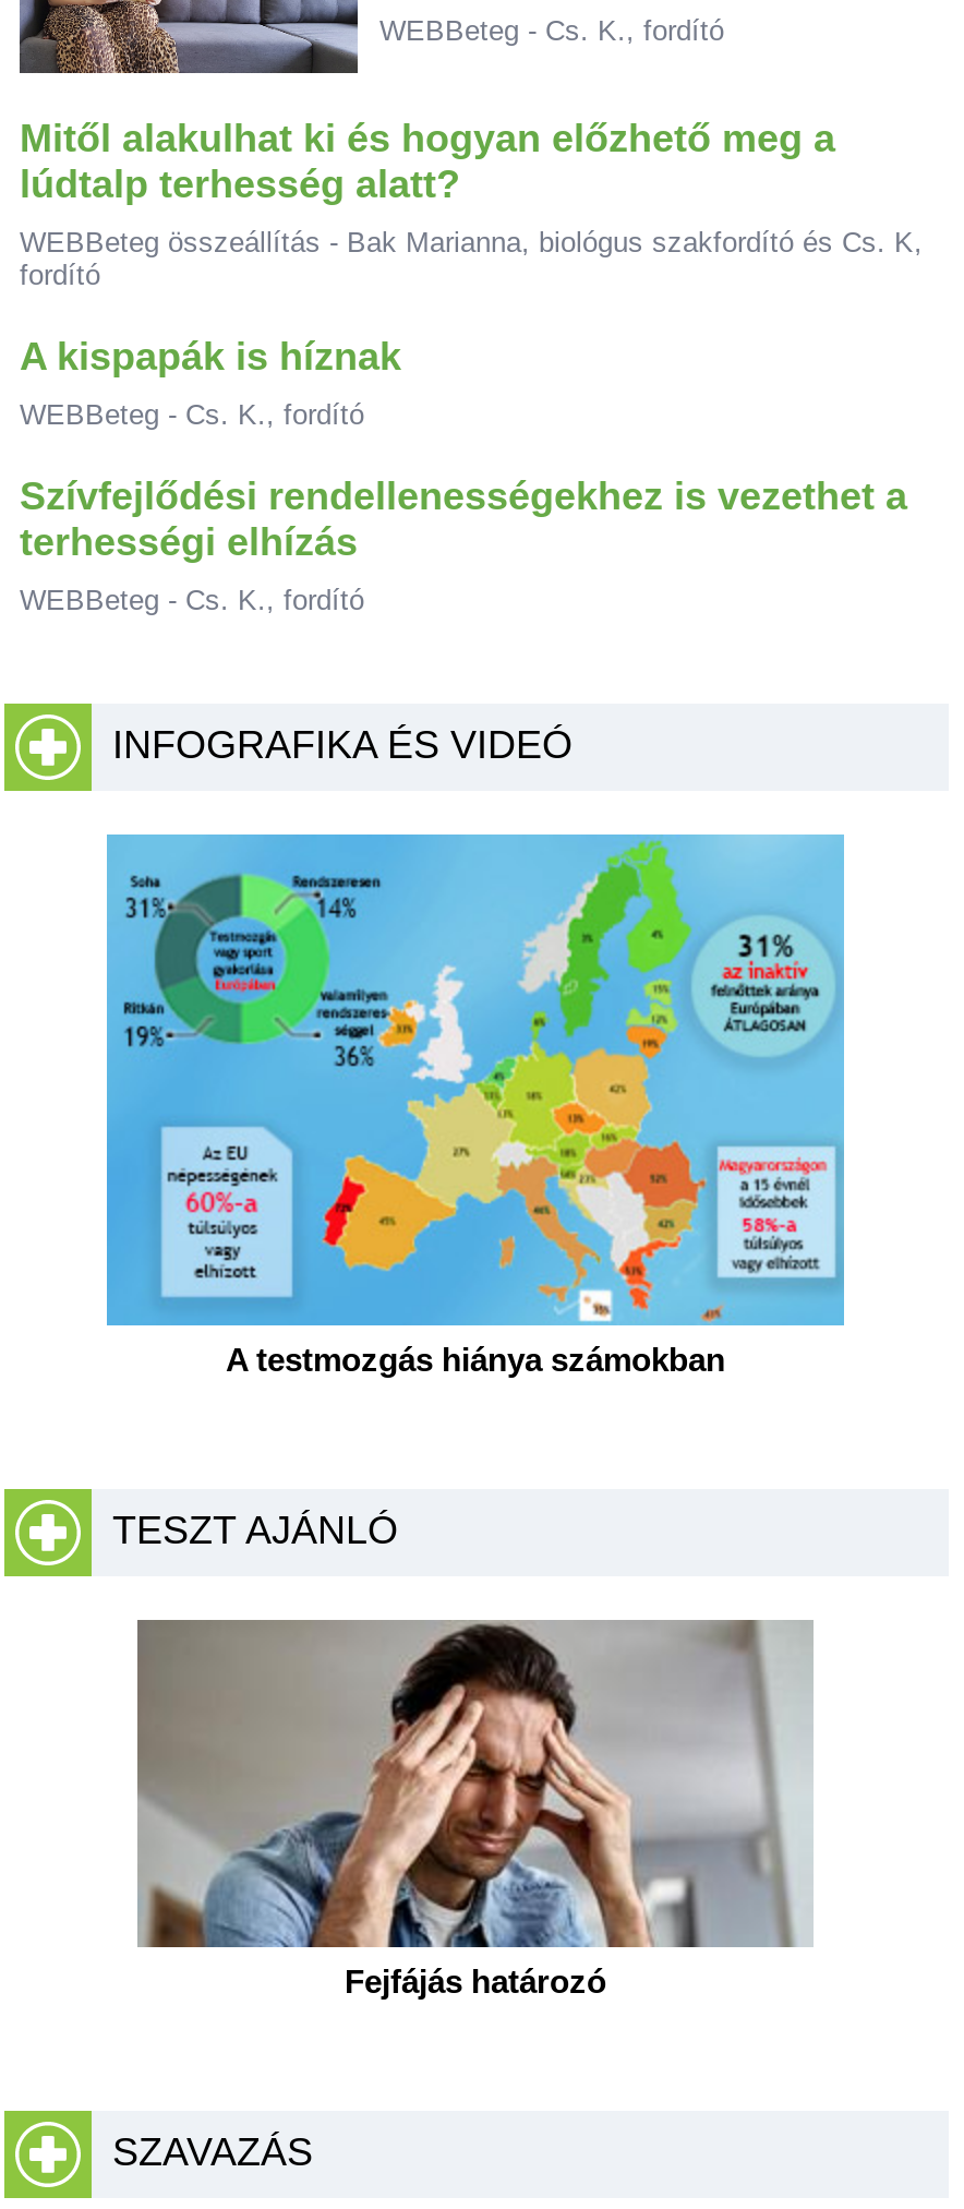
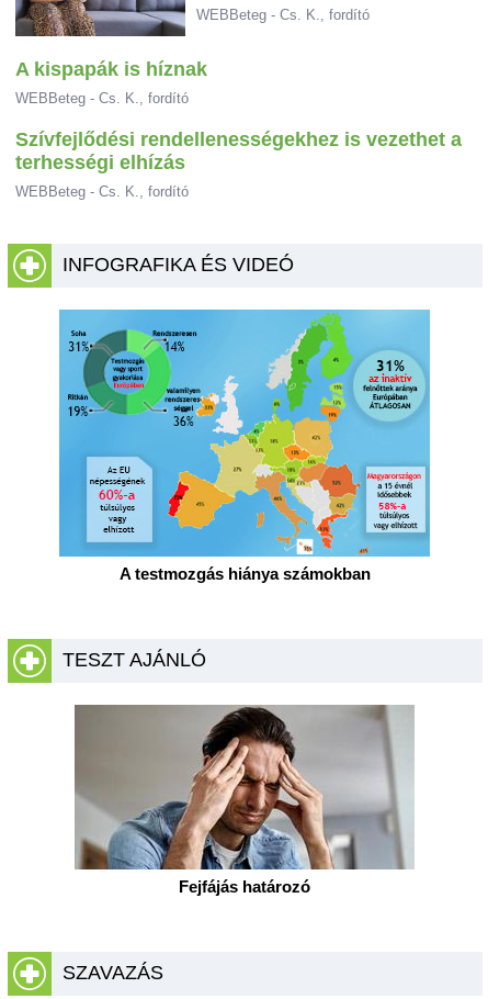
- Mitől alakulhat ki és hogyan előzhető meg a
- lúdtalp terhesség alatt?
- WEBBeteg összeállítás - Bak Marianna, biológus szakfordító és Cs. K,
- fordító
